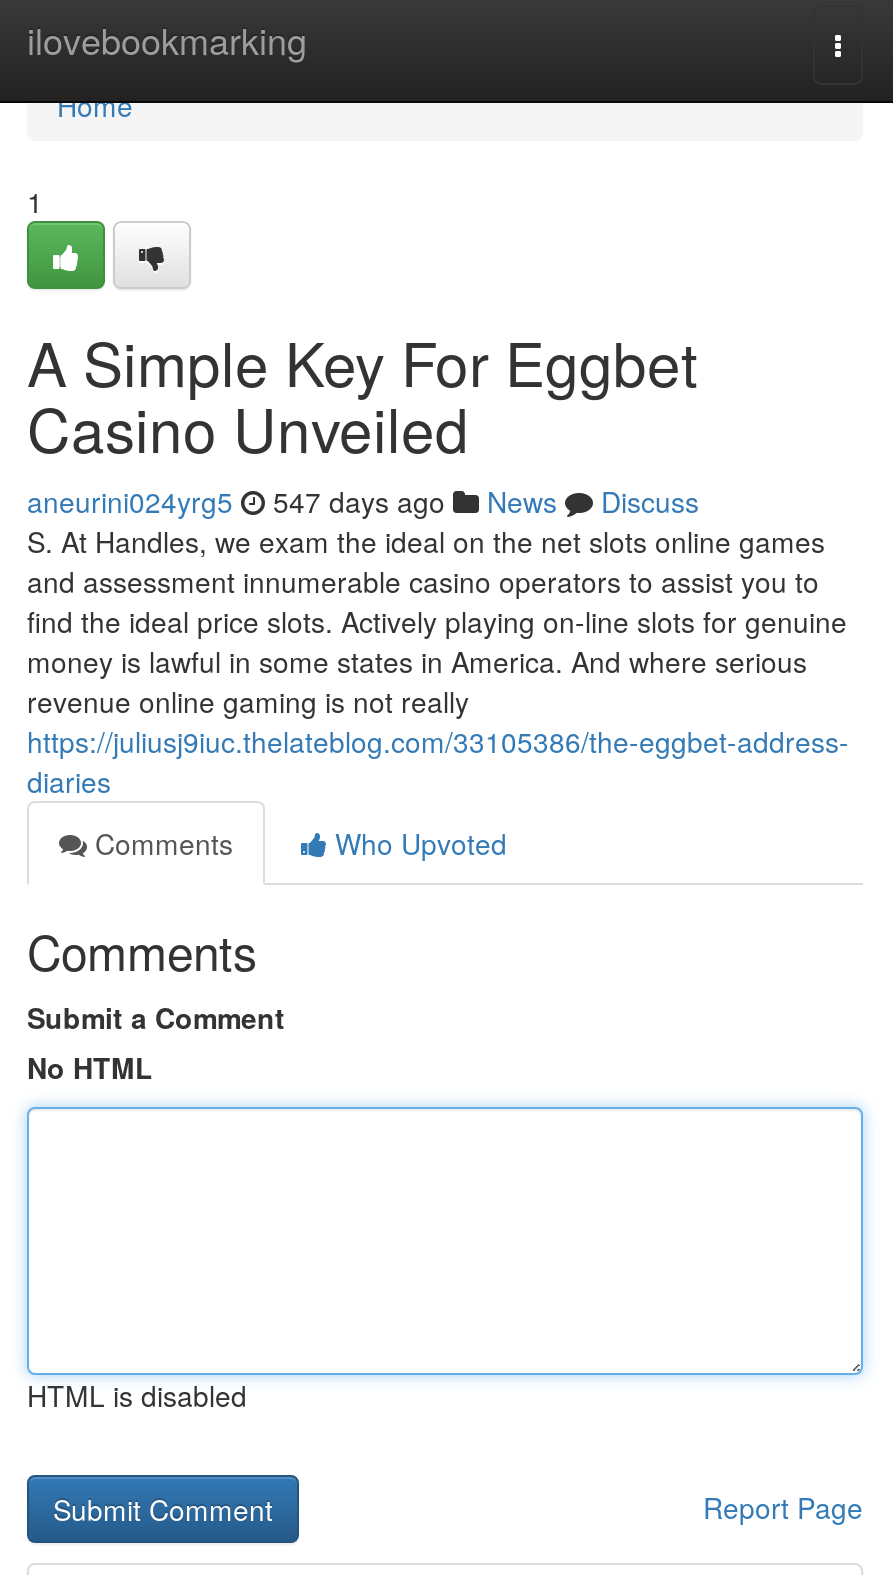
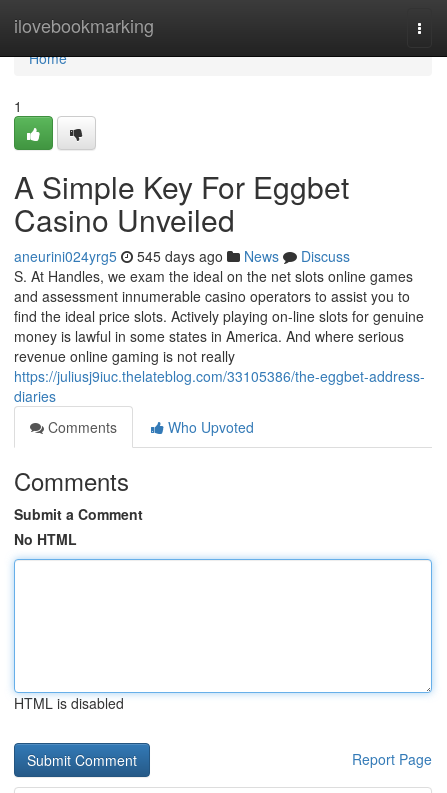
- aneurini024yrg5 547 days ago News Discuss
+ aneurini024yrg5 545 days ago News Discuss
